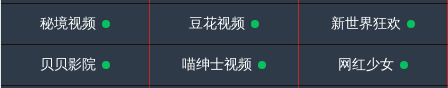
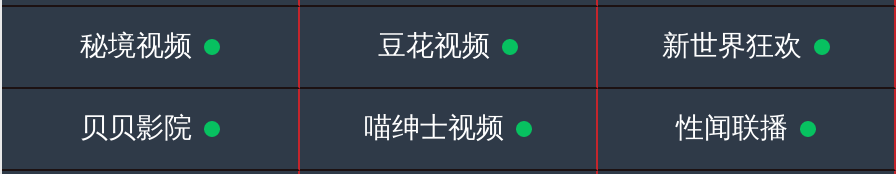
- 网红少女
+ 性闻联播
